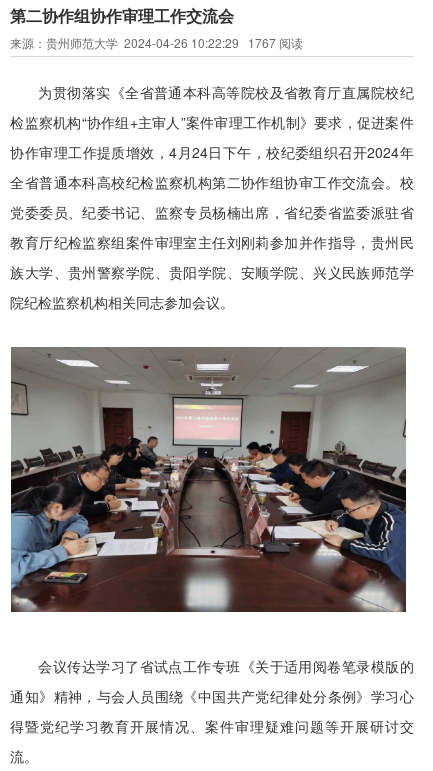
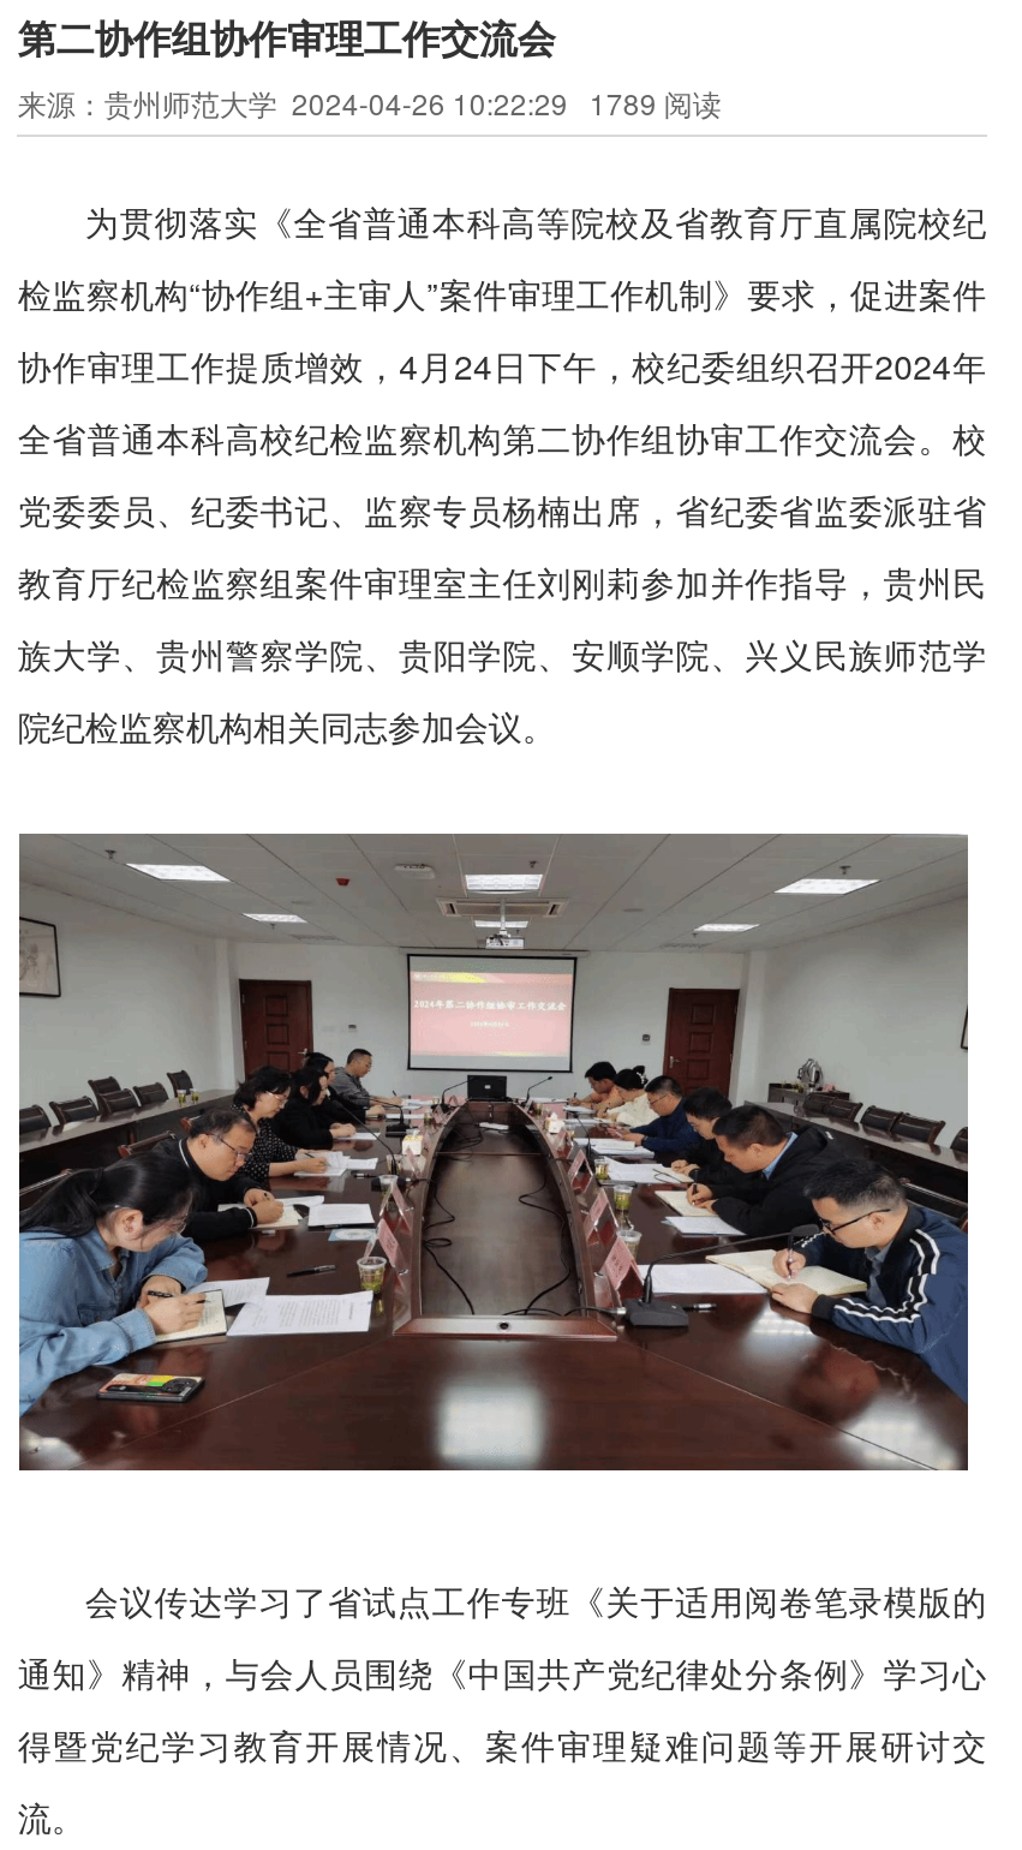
- 来源：贵州师范大学 2024-04-26 10:22:29 1767 阅读
+ 来源：贵州师范大学 2024-04-26 10:22:29 1789 阅读
